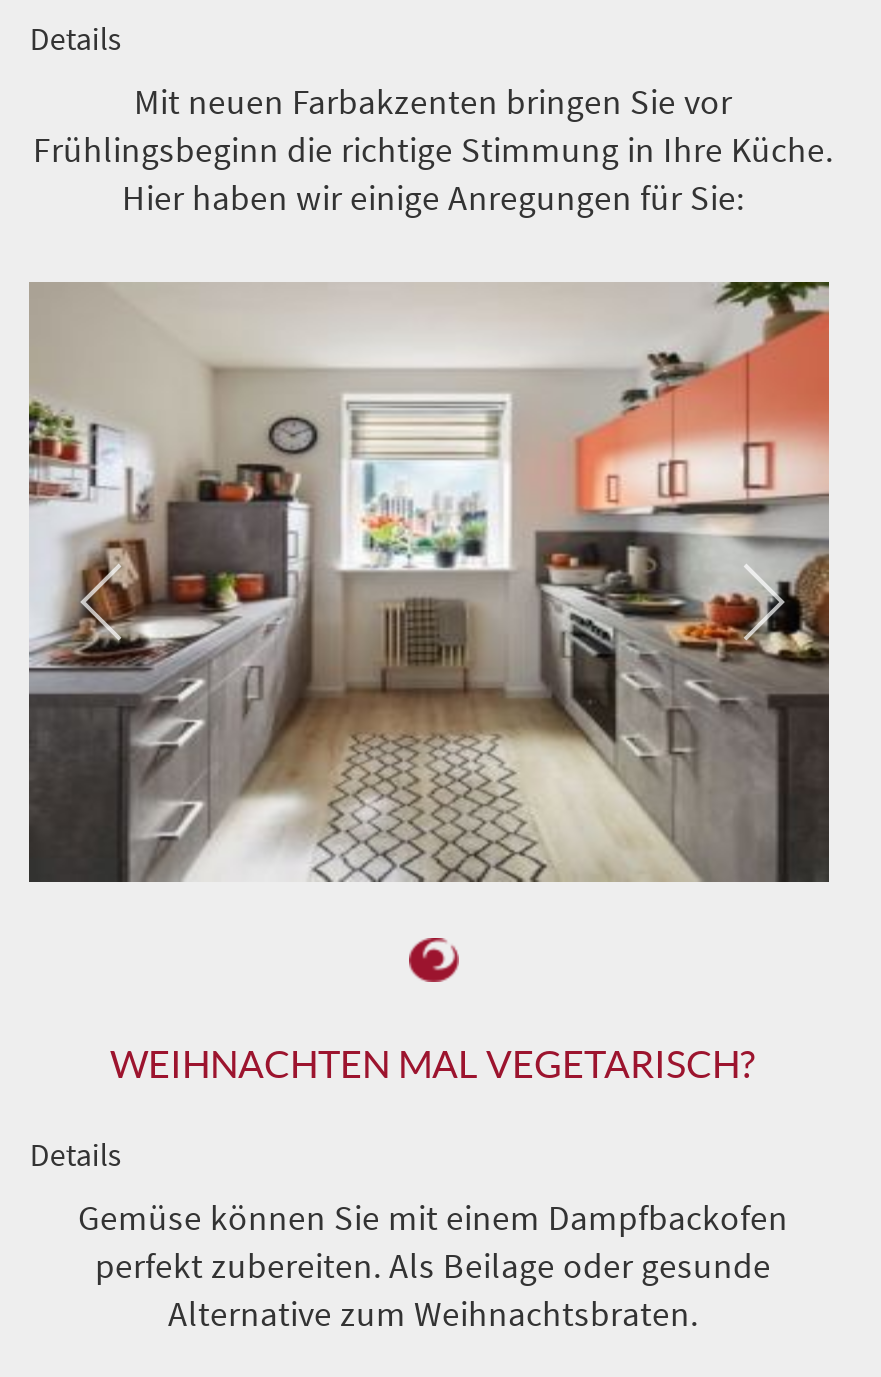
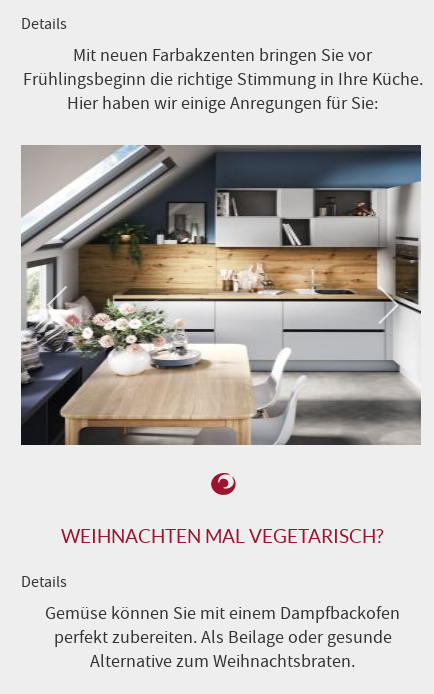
- [image]
+ [image]
